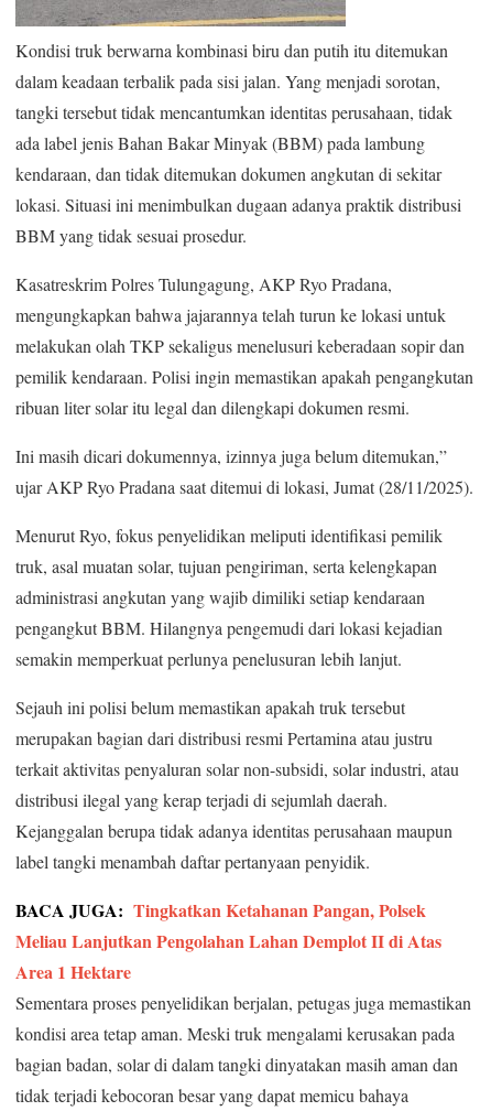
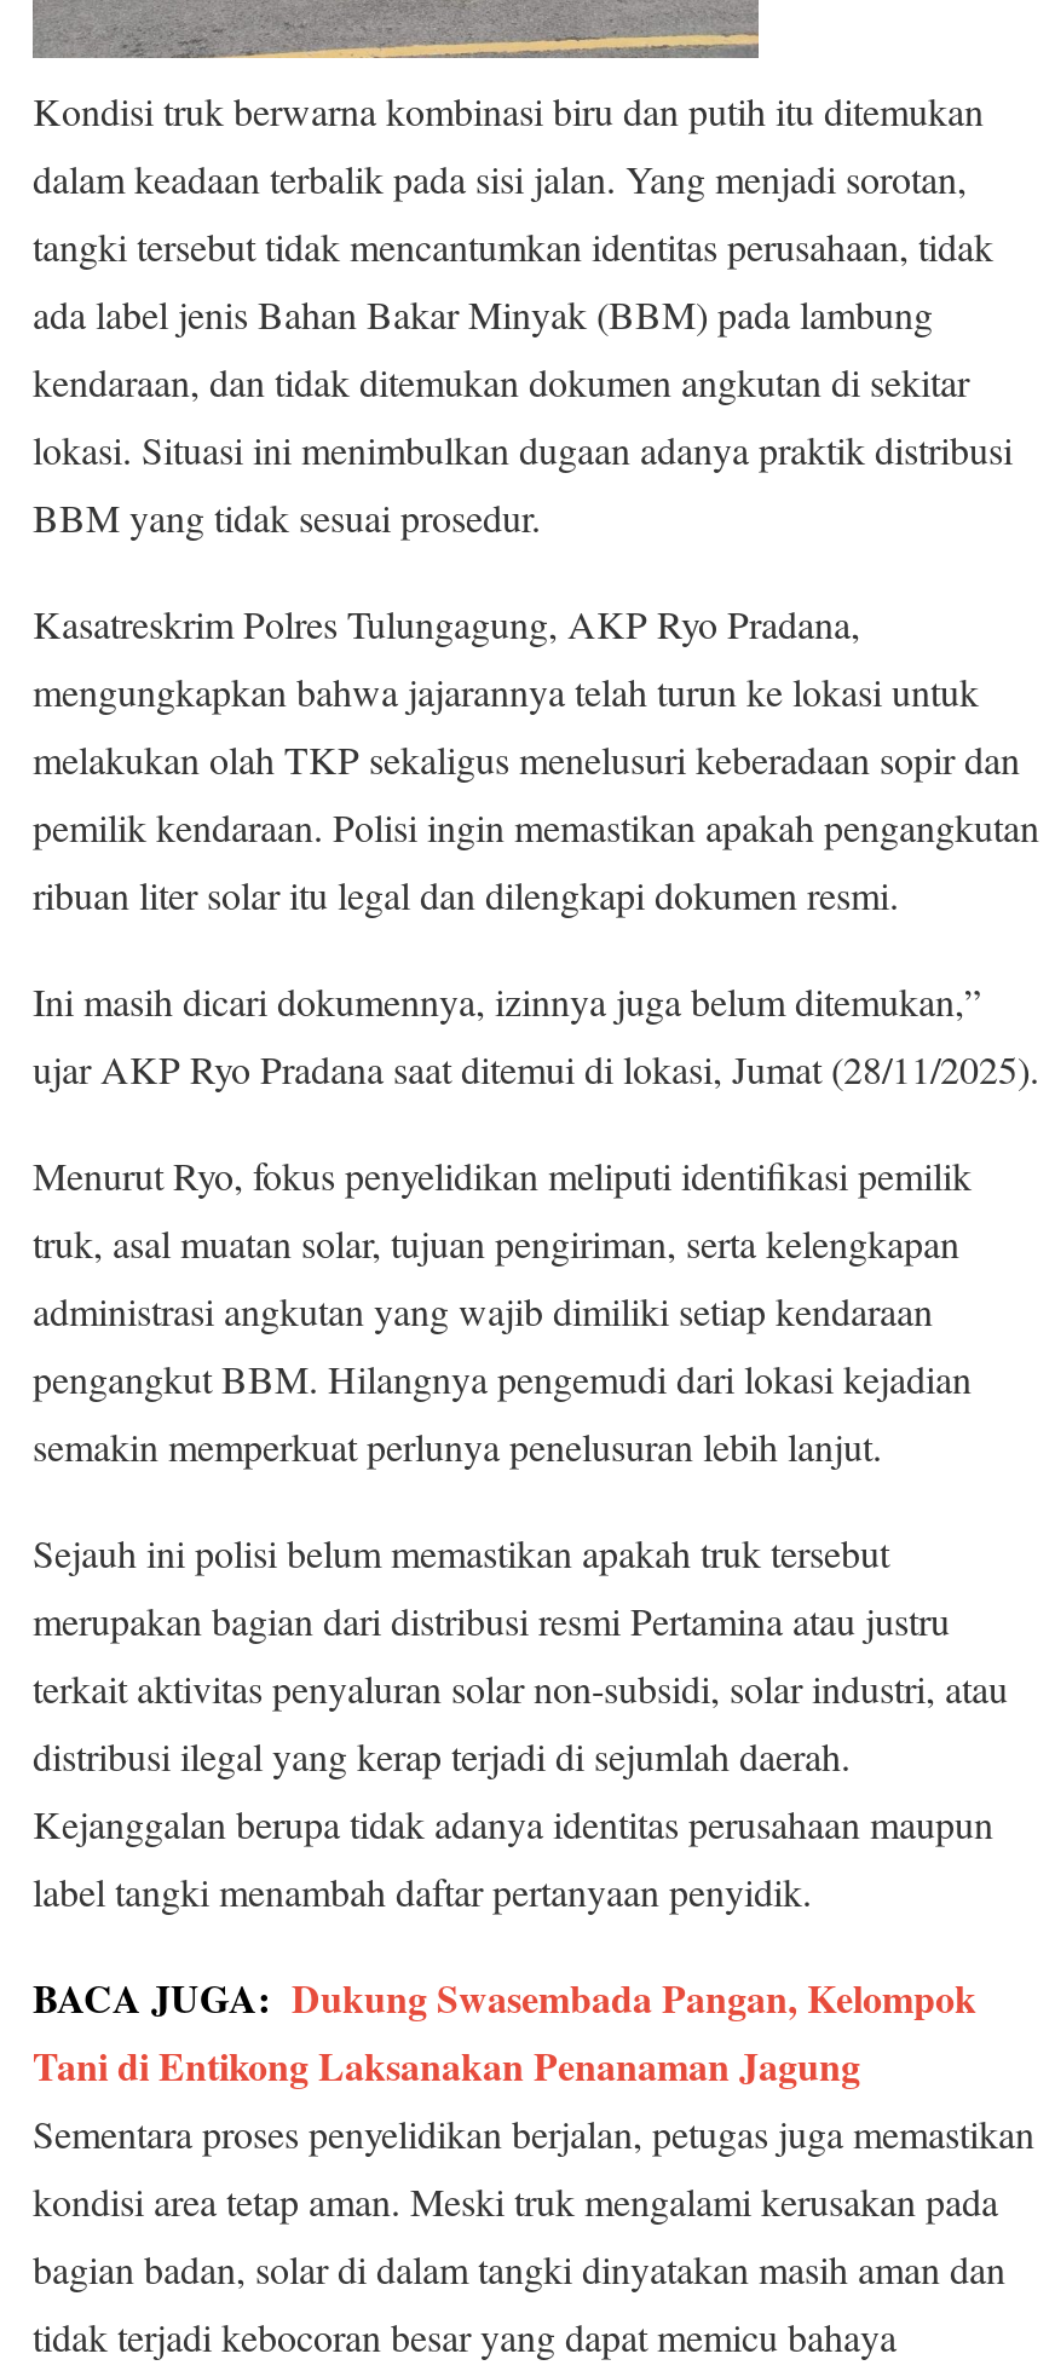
- BACA JUGA: Tingkatkan Ketahanan Pangan, Polsek
- Meliau Lanjutkan Pengolahan Lahan Demplot II di Atas
- Area 1 Hektare
+ BACA JUGA: Dukung Swasembada Pangan, Kelompok
+ Tani di Entikong Laksanakan Penanaman Jagung
